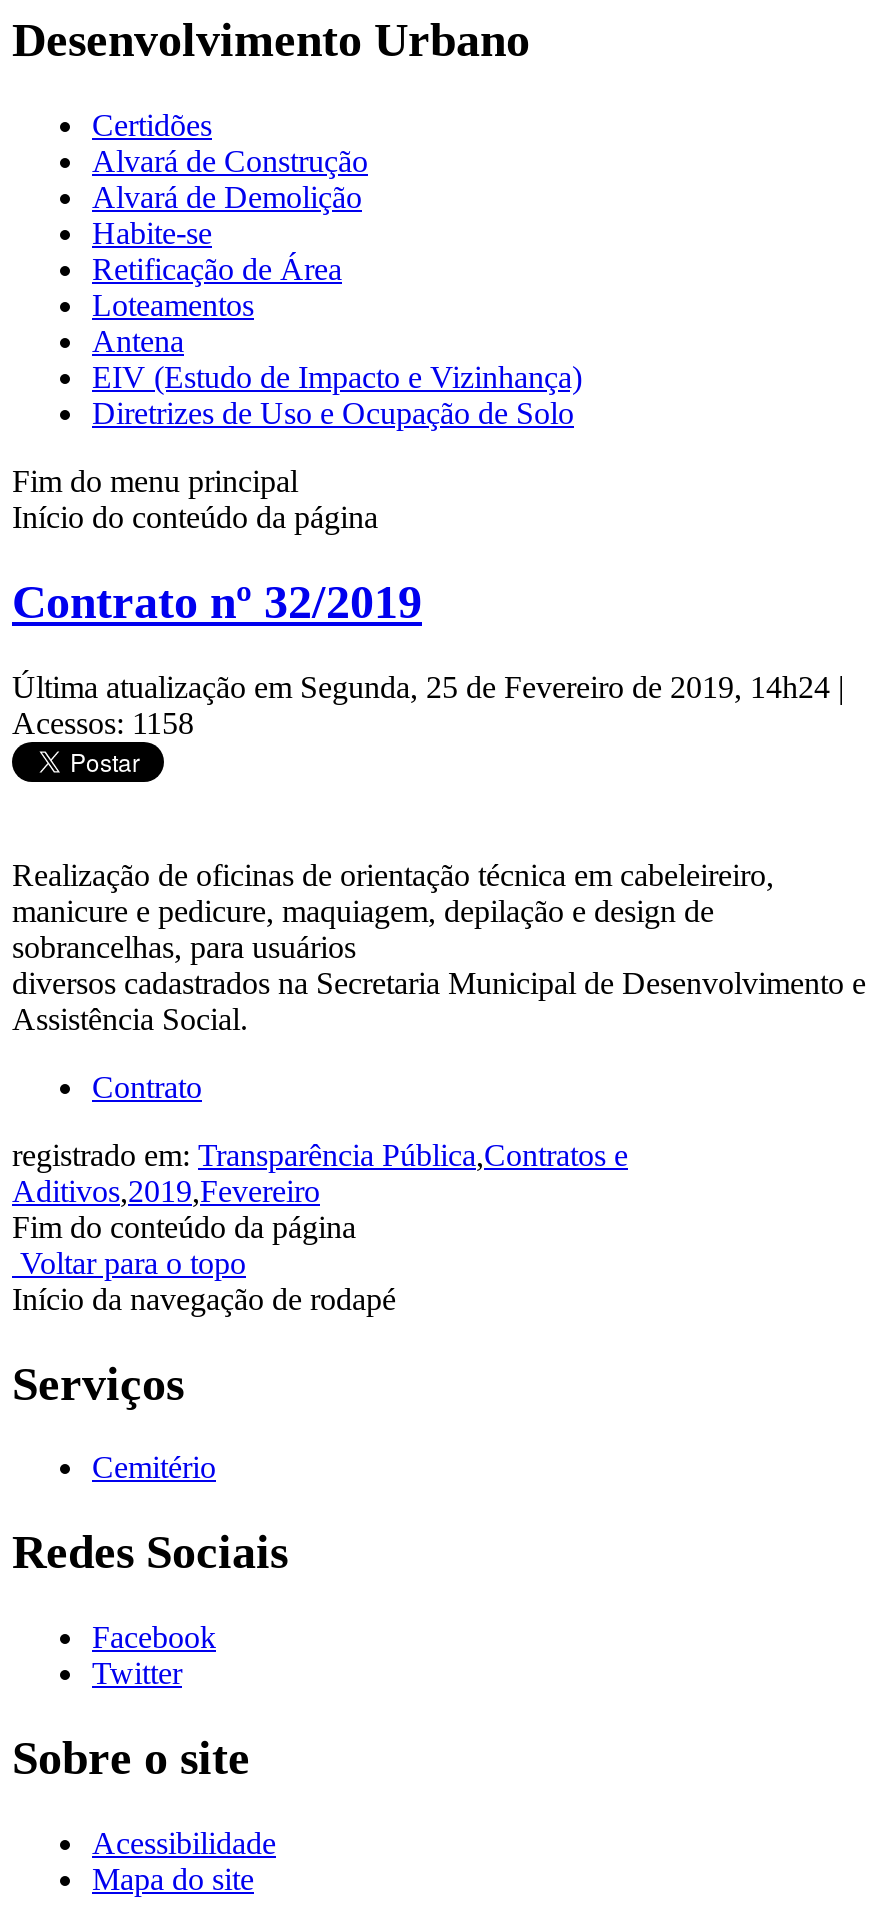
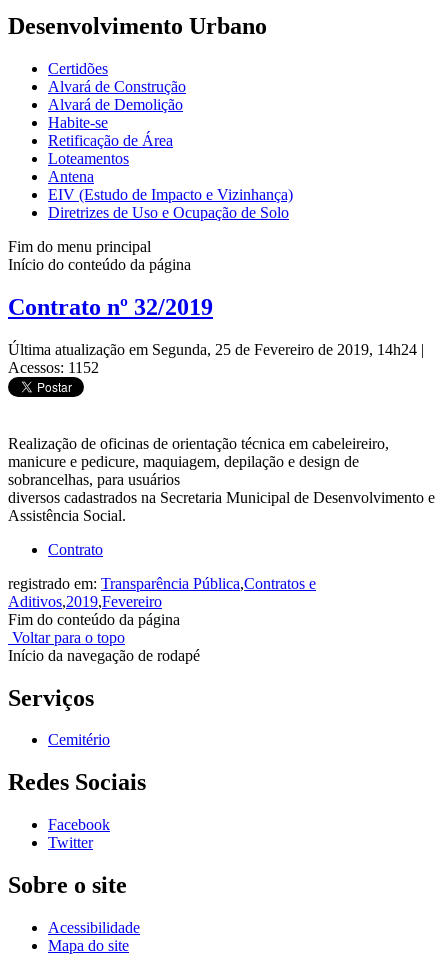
- Acessos: 1158
+ Acessos: 1152
